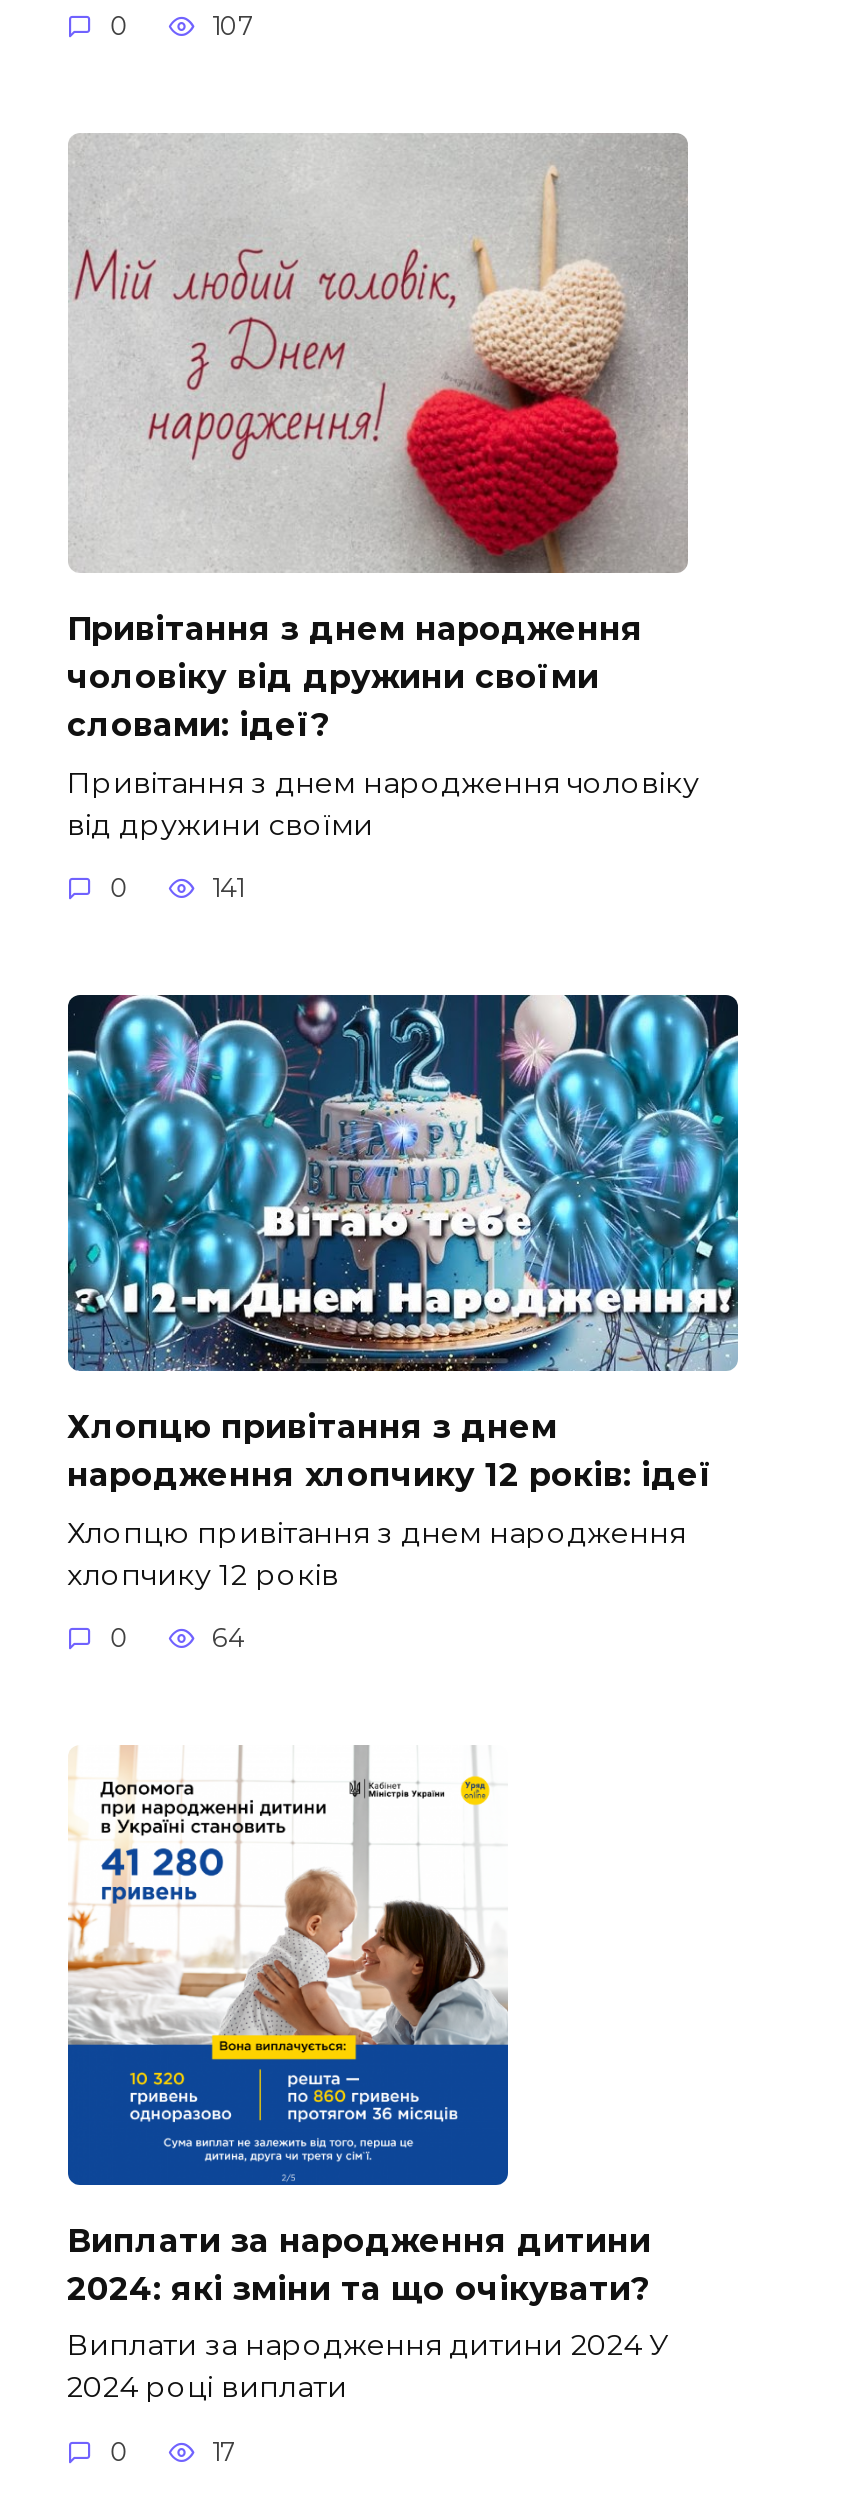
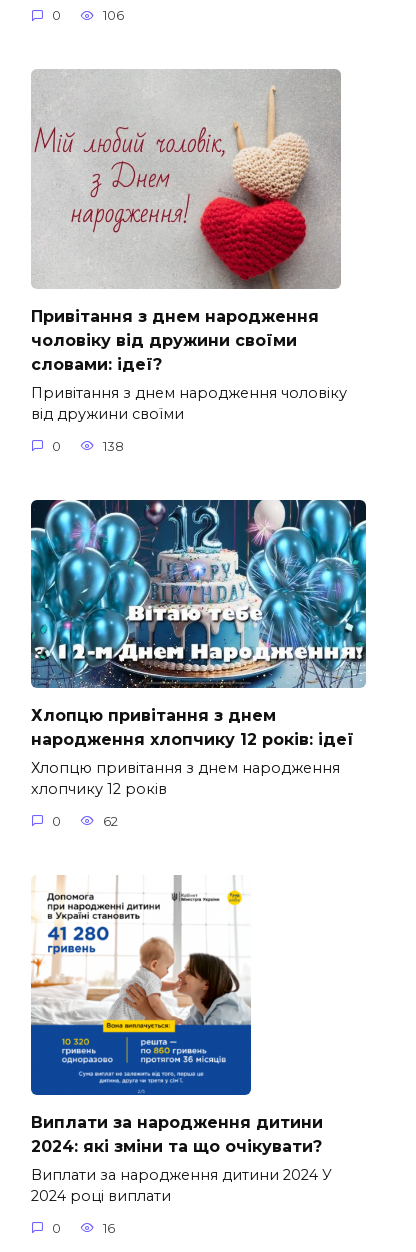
- 107
+ 106

- 141
+ 138

- 64
+ 62

- 17
+ 16
